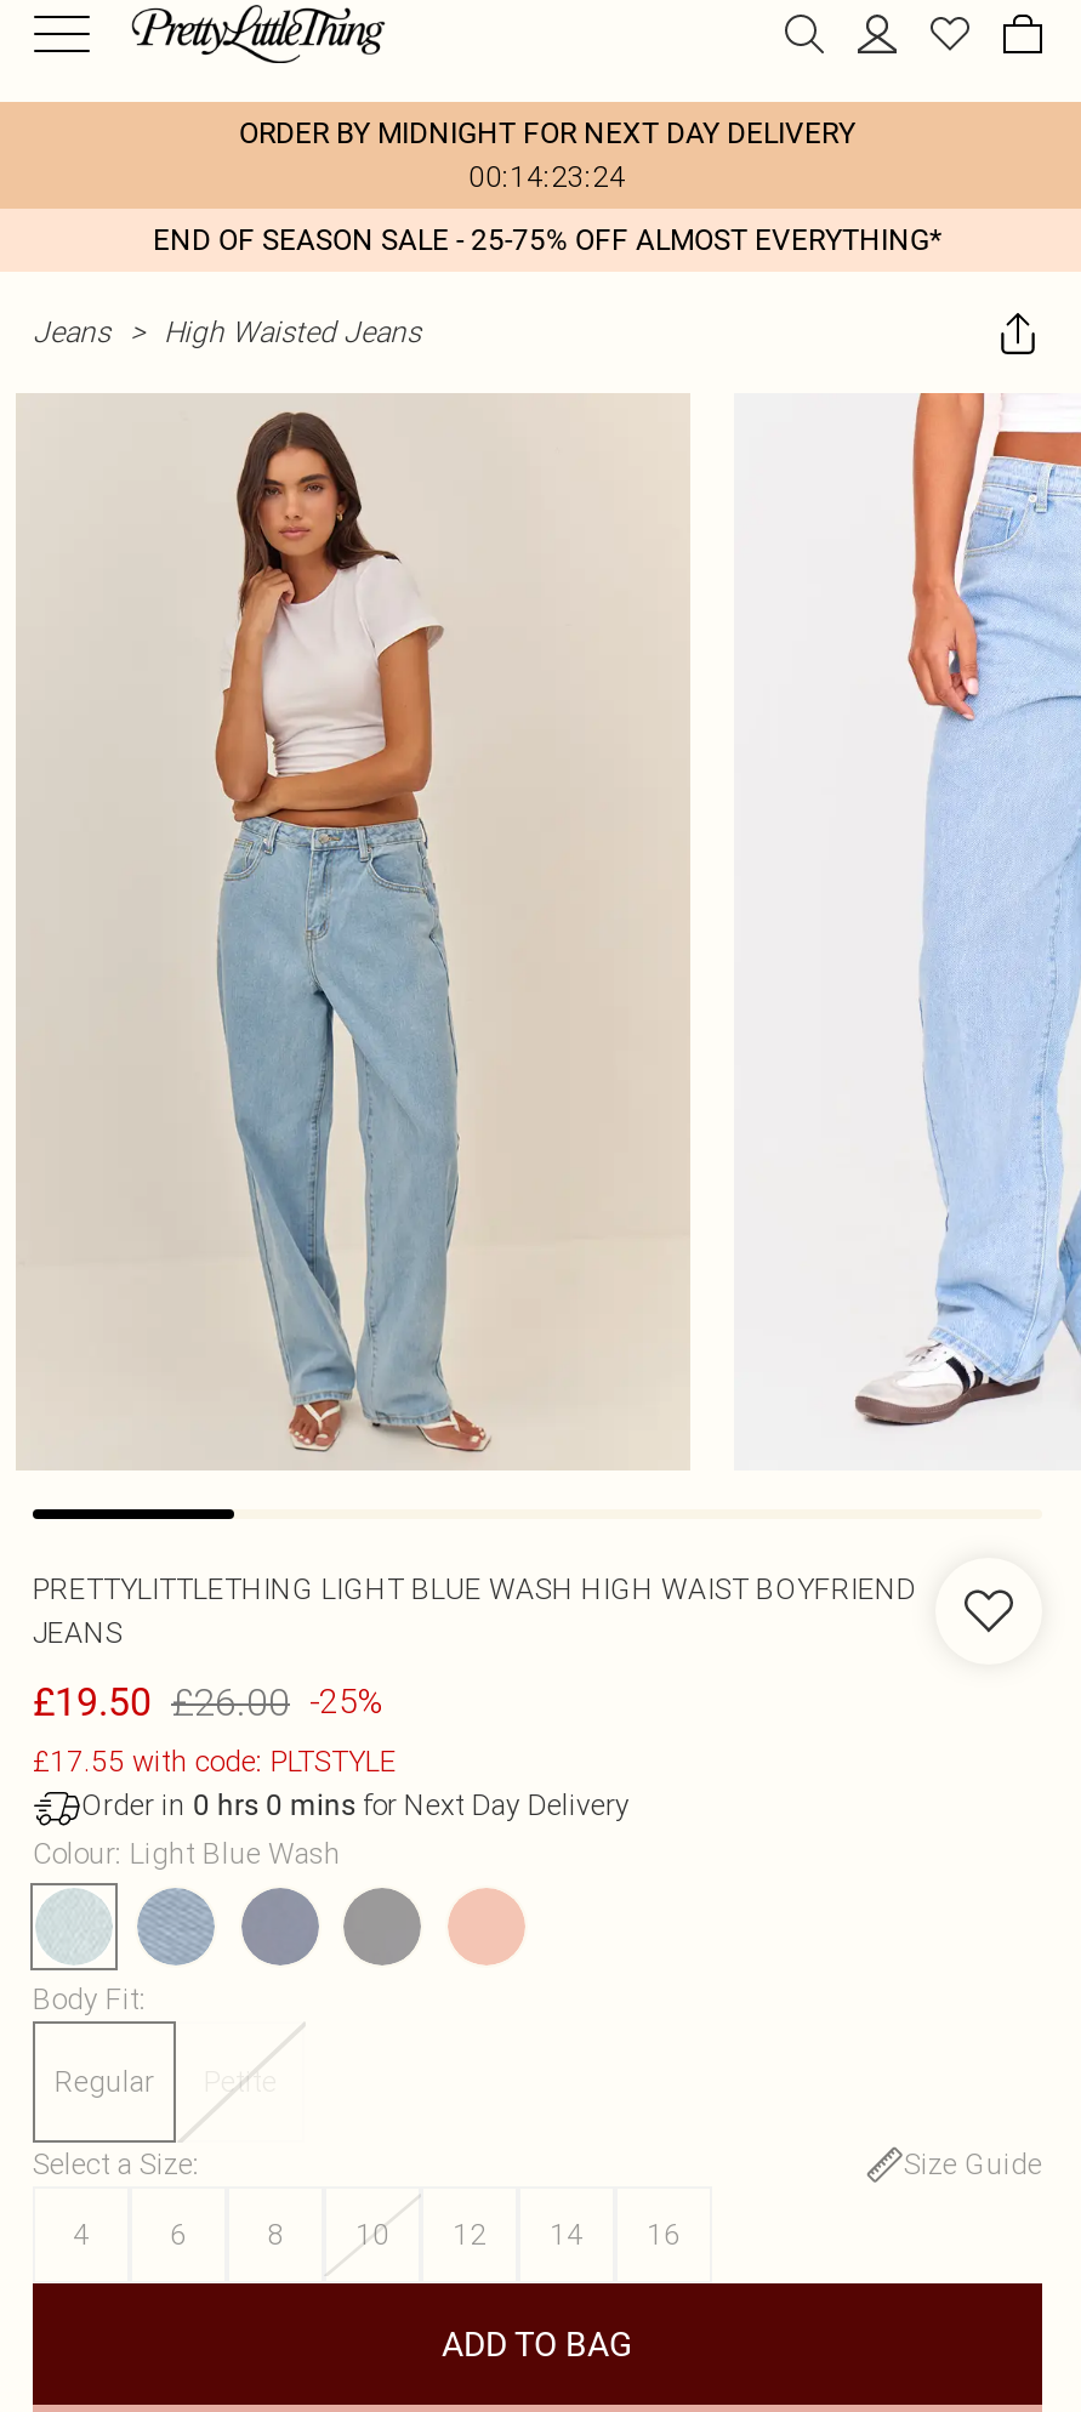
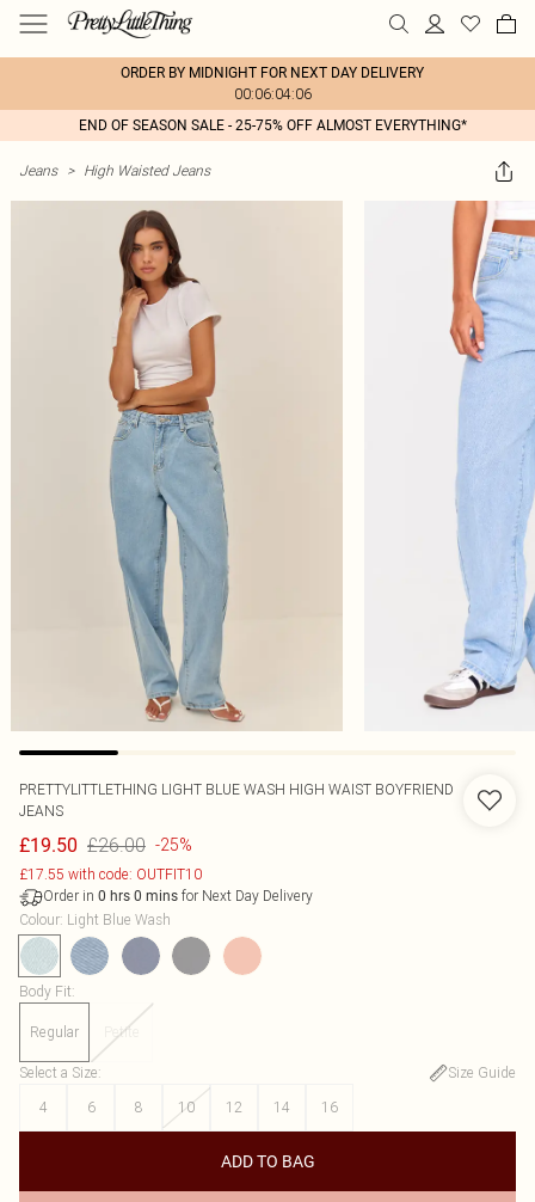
- 00:14:23:24
+ 00:06:04:06

- £17.55 with code: PLTSTYLE
+ £17.55 with code: OUTFIT10
